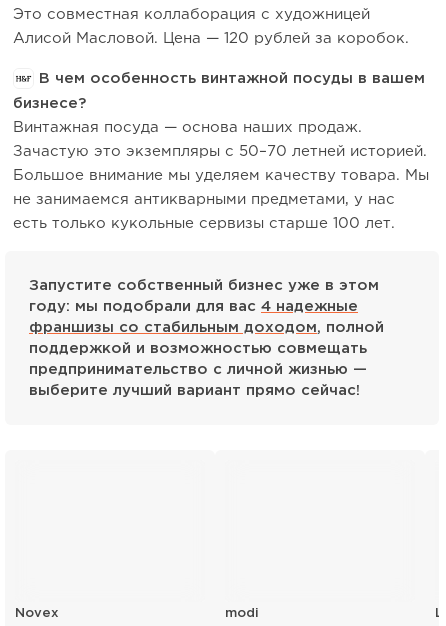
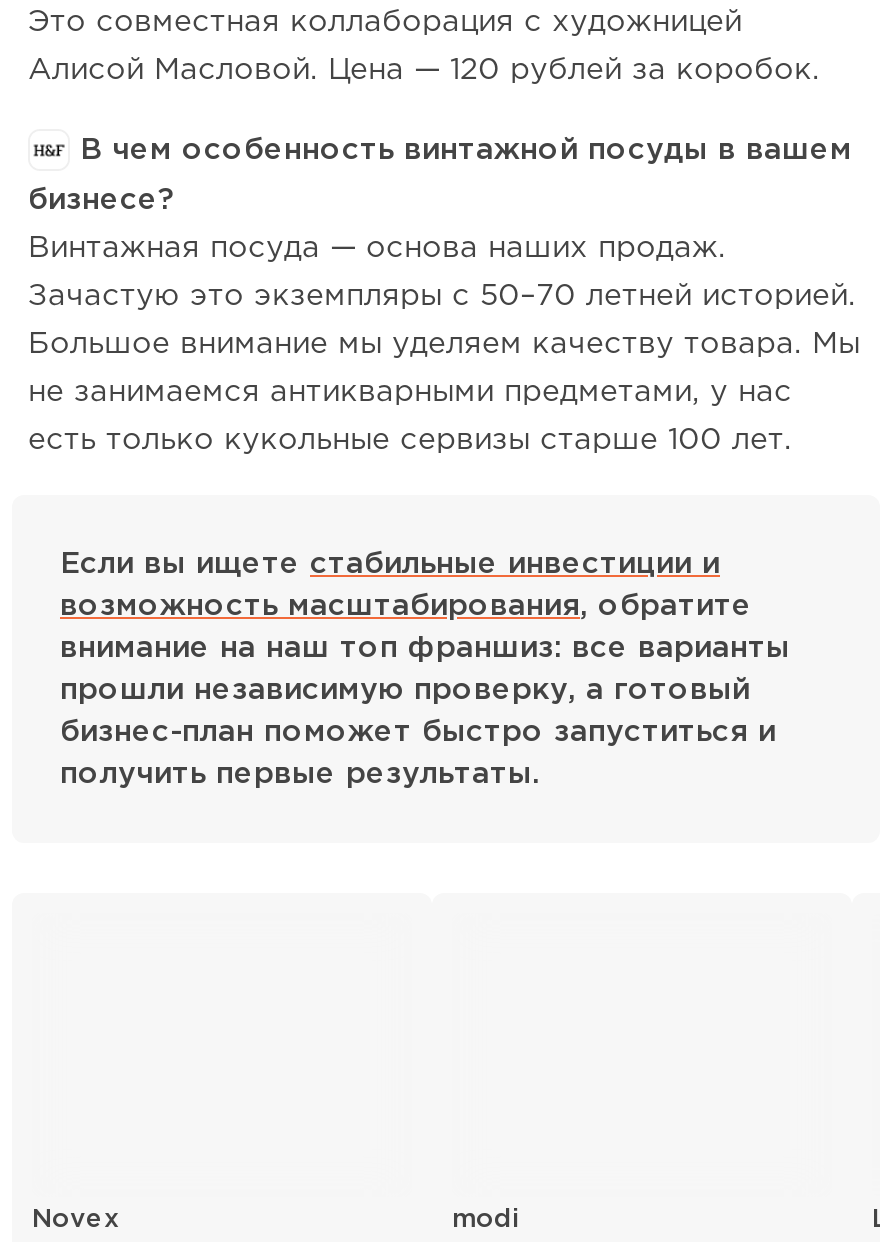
- Запустите собственный бизнес уже в этом
+ Если вы ищете стабильные инвестиции и

- году: мы подобрали для вас 4 надежные
+ возможность масштабирования, обратите

- франшизы со стабильным доходом, полной
+ внимание на наш топ франшиз: все варианты

- поддержкой и возможностью совмещать
+ прошли независимую проверку, а готовый

- предпринимательство с личной жизнью —
+ бизнес-план поможет быстро запуститься и

- выберите лучший вариант прямо сейчас!
+ получить первые результаты.
